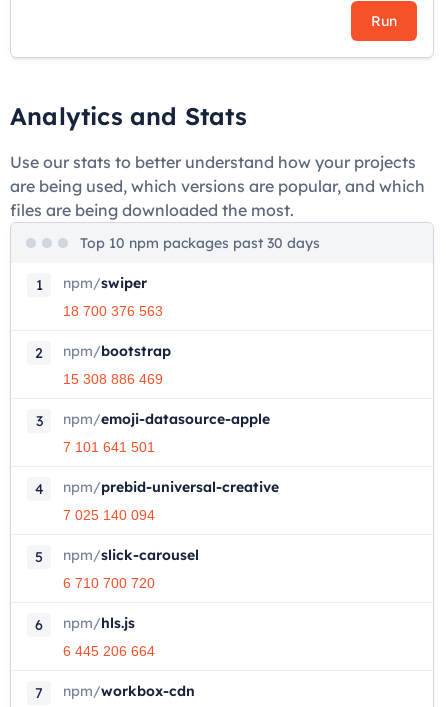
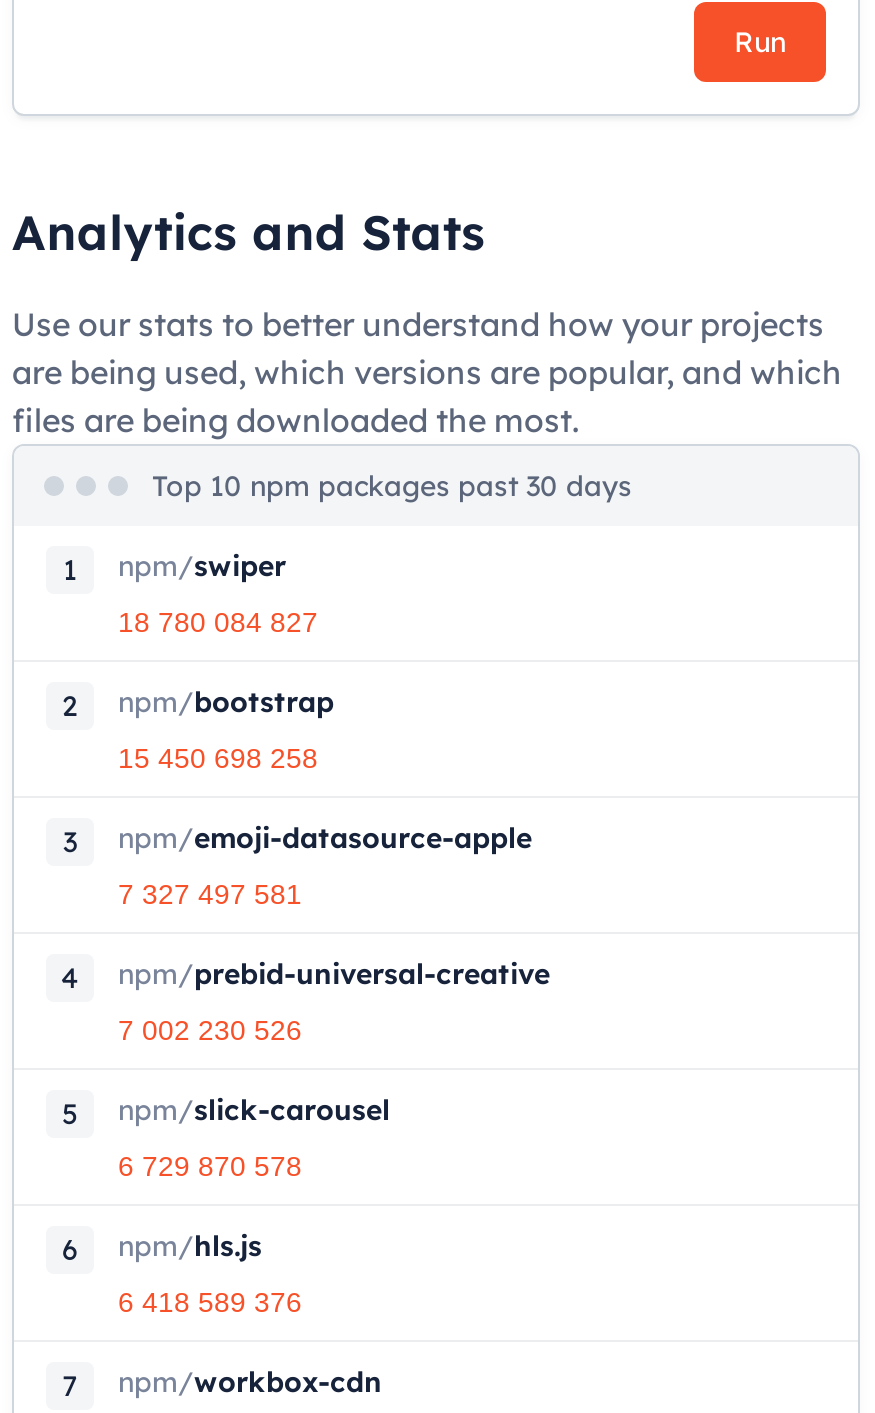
- 18 700 376 563
+ 18 780 084 827

- 15 308 886 469
+ 15 450 698 258

- 7 101 641 501
+ 7 327 497 581

- 7 025 140 094
+ 7 002 230 526

- 6 710 700 720
+ 6 729 870 578

- 6 445 206 664
+ 6 418 589 376
